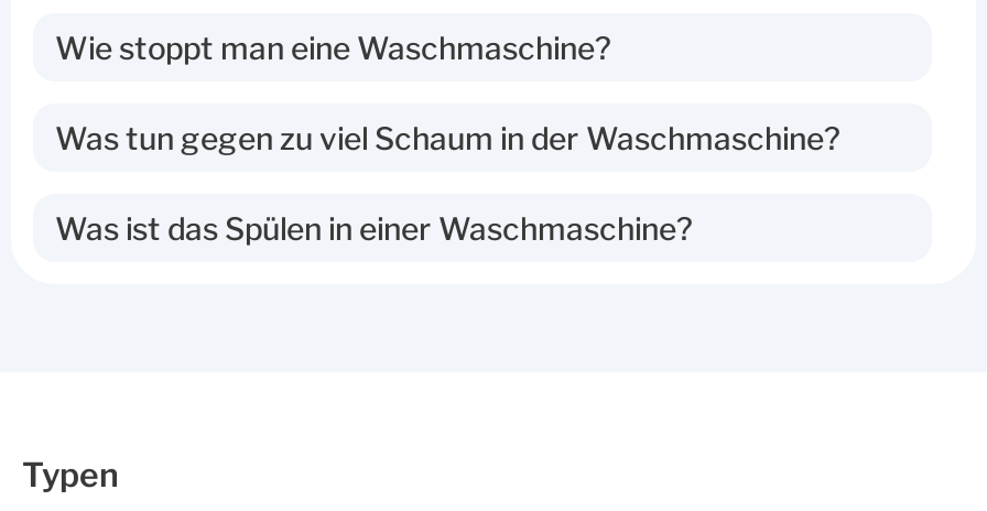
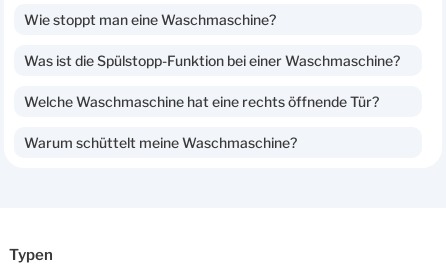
- Was tun gegen zu viel Schaum in der Waschmaschine?
- Was ist das Spülen in einer Waschmaschine?
+ Was ist die Spülstopp-Funktion bei einer Waschmaschine?
+ Welche Waschmaschine hat eine rechts öffnende Tür?
+ Warum schüttelt meine Waschmaschine?
